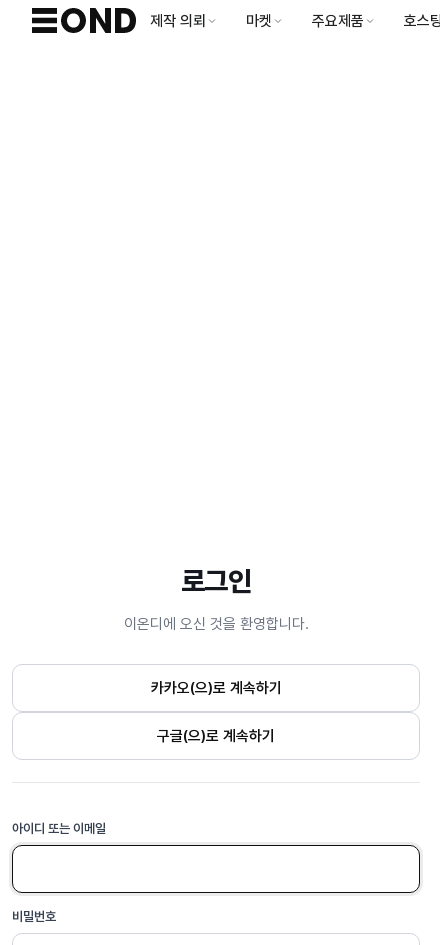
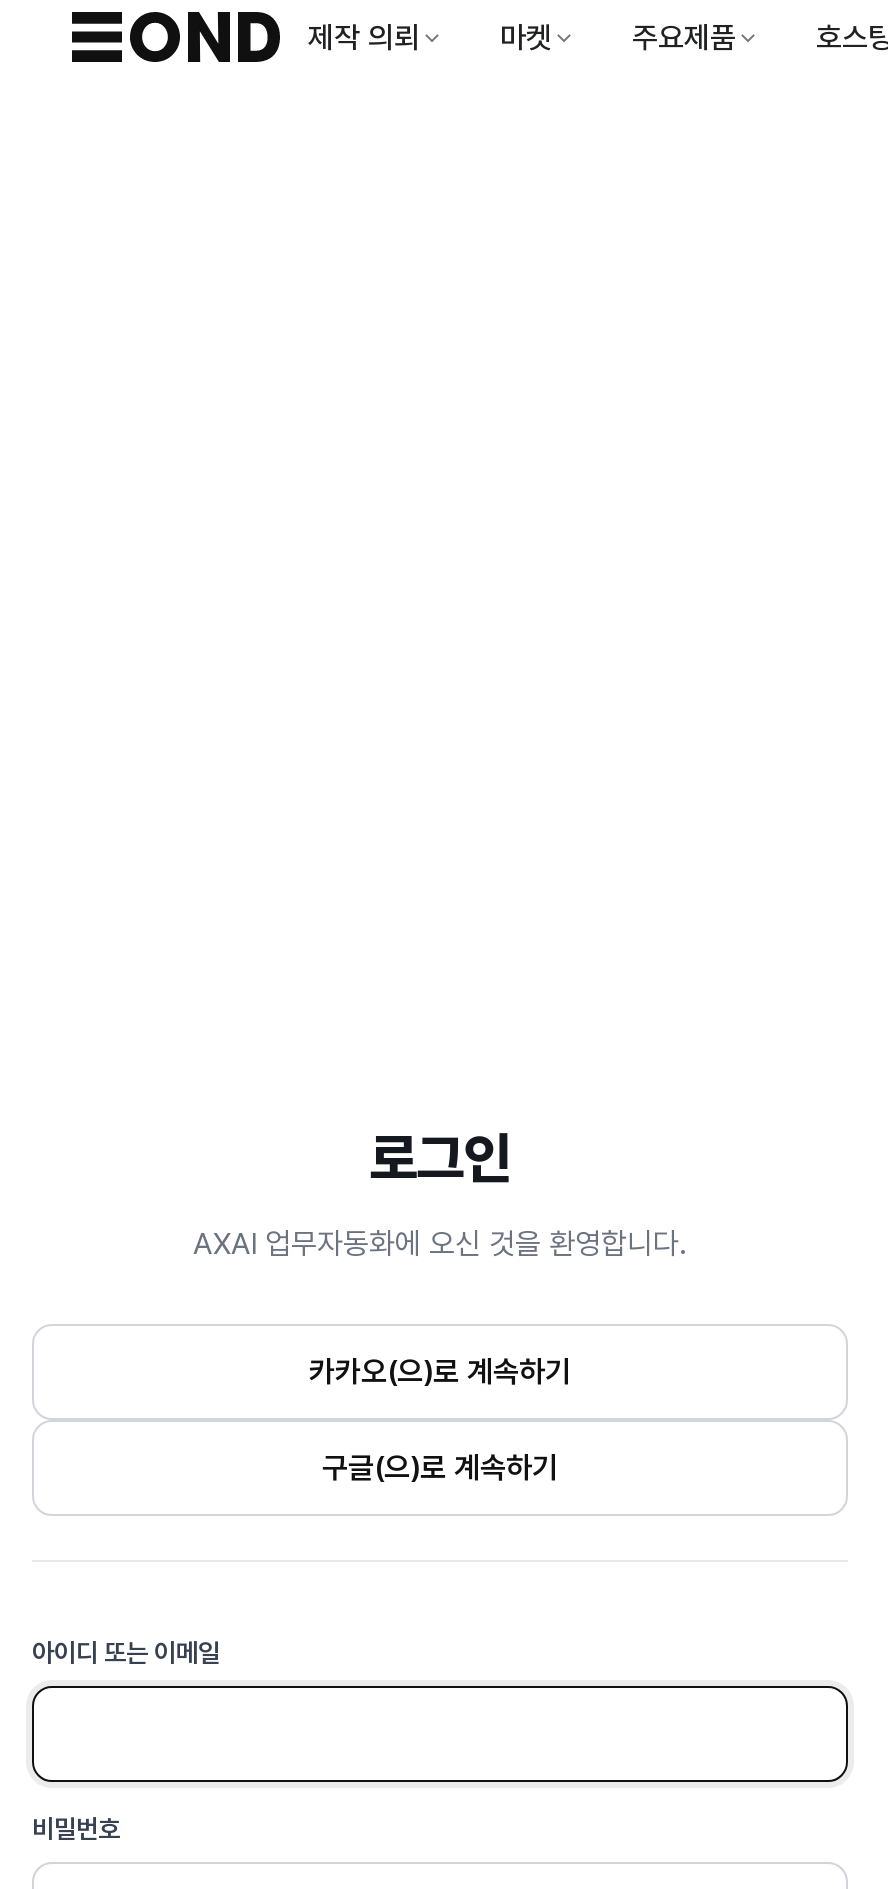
- 이온디에 오신 것을 환영합니다.
+ AXAI 업무자동화에 오신 것을 환영합니다.
